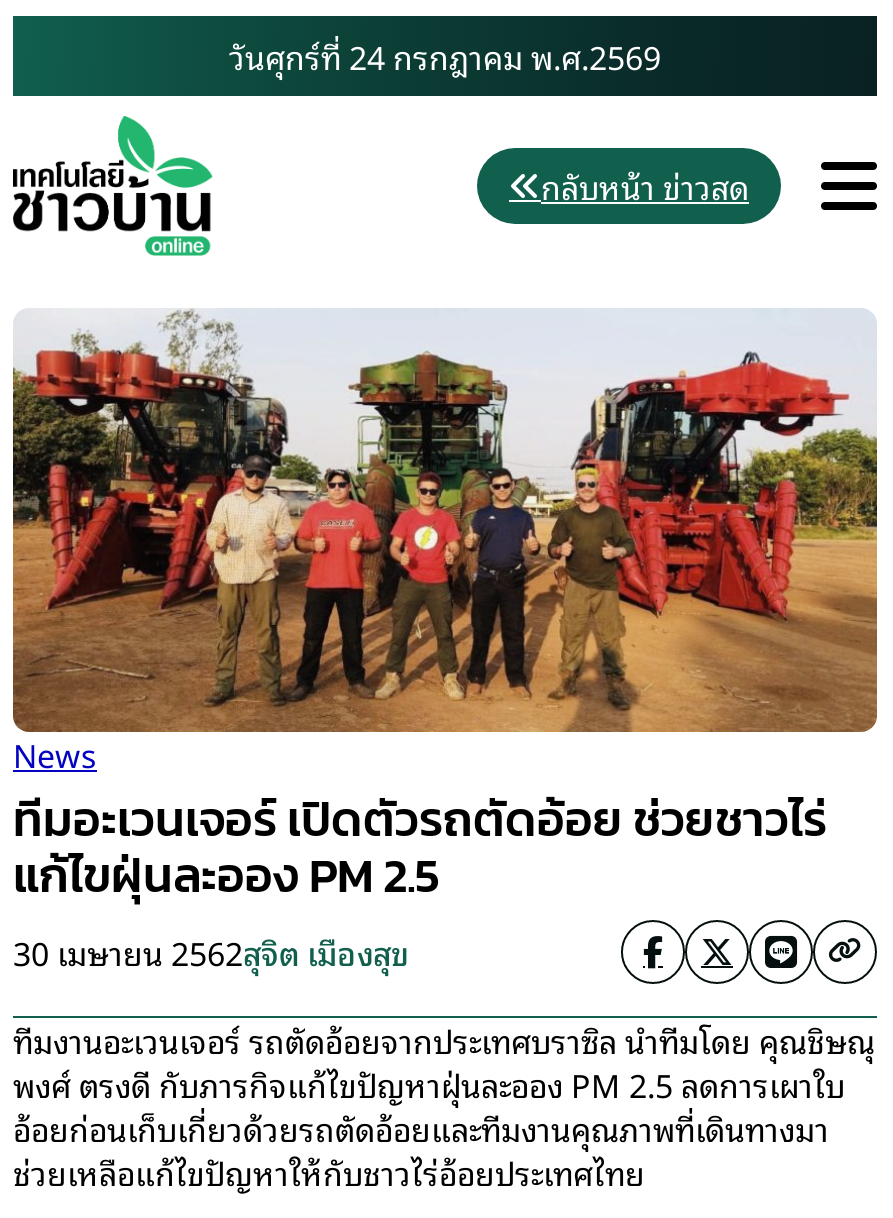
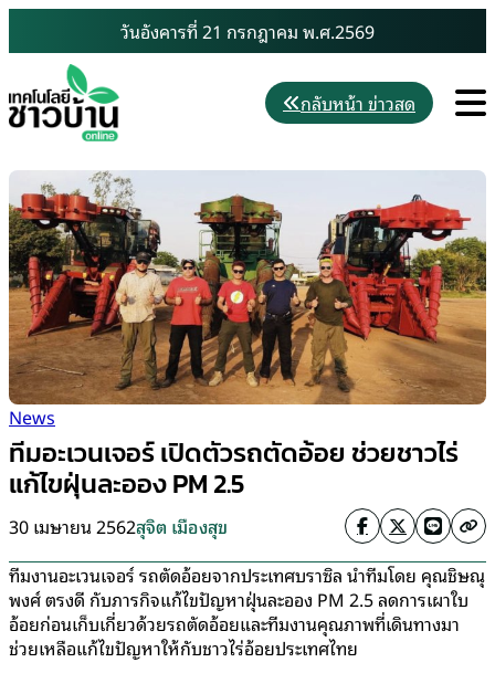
- วันศุกร์ที่ 24 กรกฎาคม พ.ศ.2569
+ วันอังคารที่ 21 กรกฎาคม พ.ศ.2569
